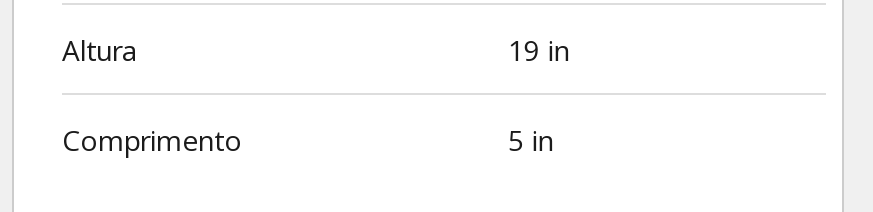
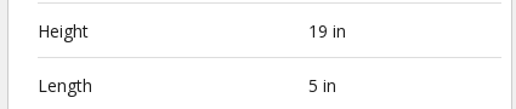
- Altura
+ Height

- Comprimento
+ Length
